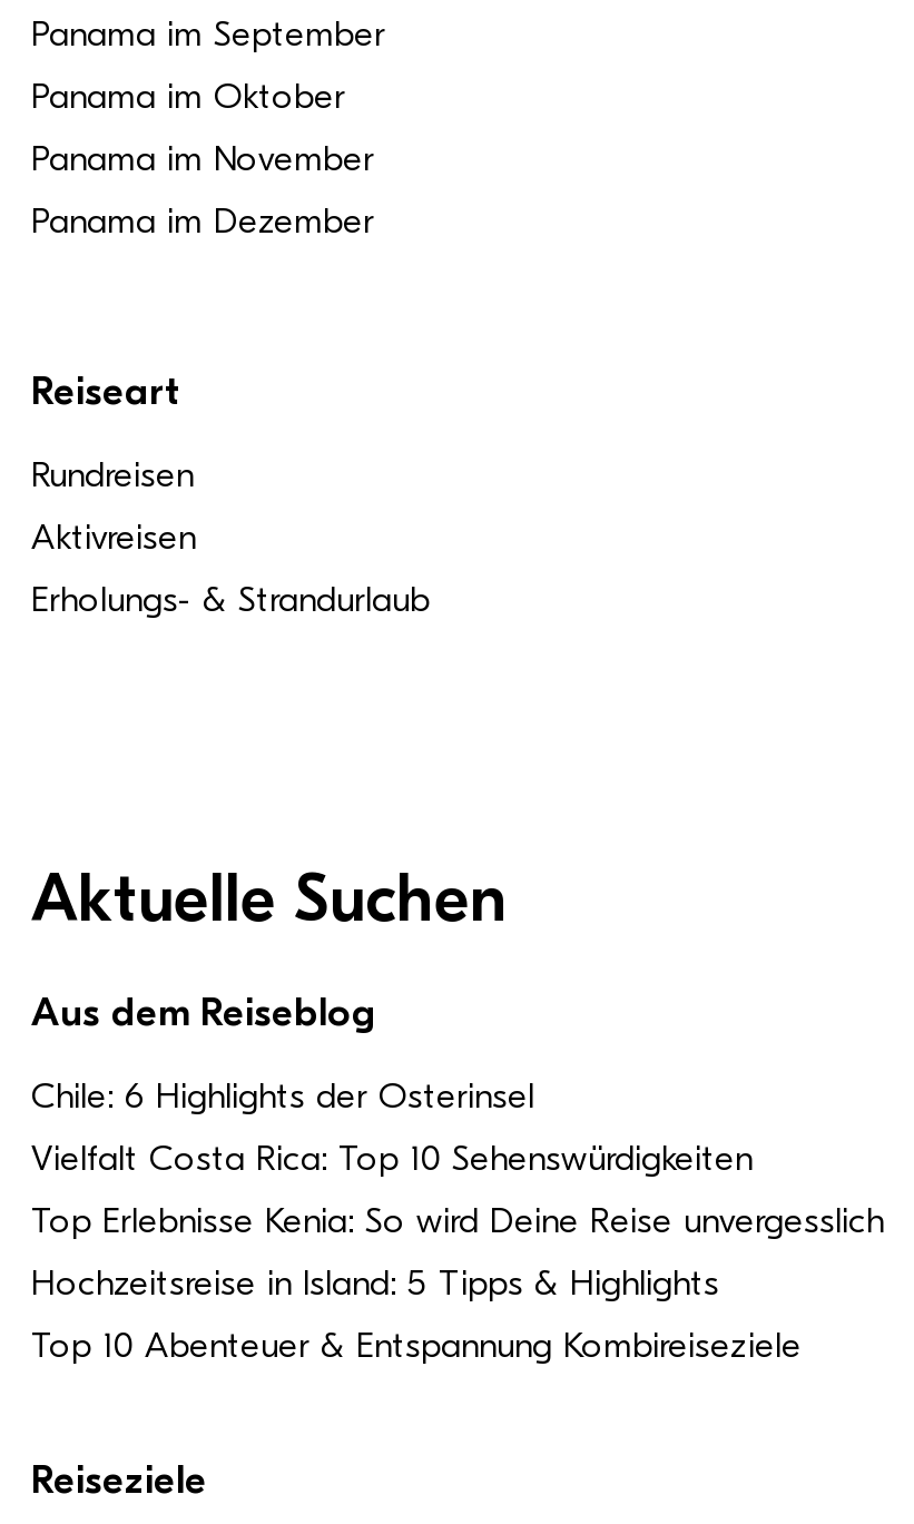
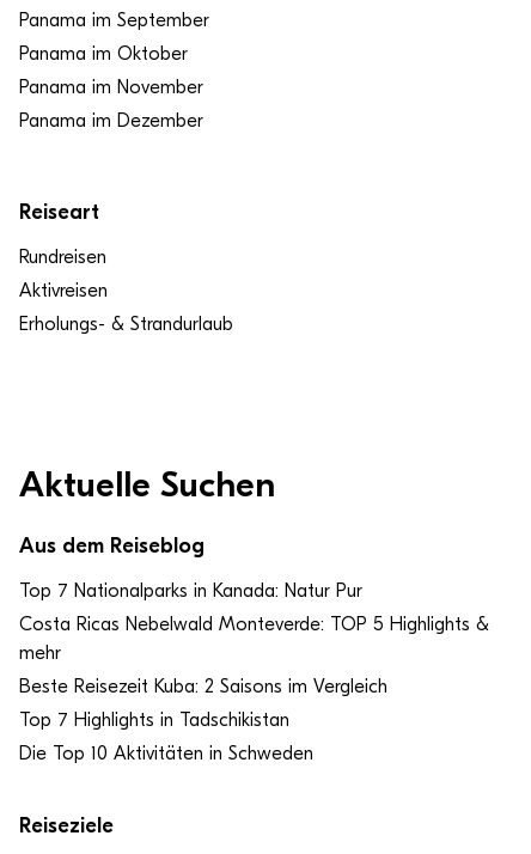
- Chile: 6 Highlights der Osterinsel
+ Top 7 Nationalparks in Kanada: Natur Pur

- Vielfalt Costa Rica: Top 10 Sehenswürdigkeiten
+ Costa Ricas Nebelwald Monteverde: TOP 5 Highlights &
+ mehr

- Top Erlebnisse Kenia: So wird Deine Reise unvergesslich
+ Beste Reisezeit Kuba: 2 Saisons im Vergleich

- Hochzeitsreise in Island: 5 Tipps & Highlights
+ Top 7 Highlights in Tadschikistan

- Top 10 Abenteuer & Entspannung Kombireiseziele
+ Die Top 10 Aktivitäten in Schweden
